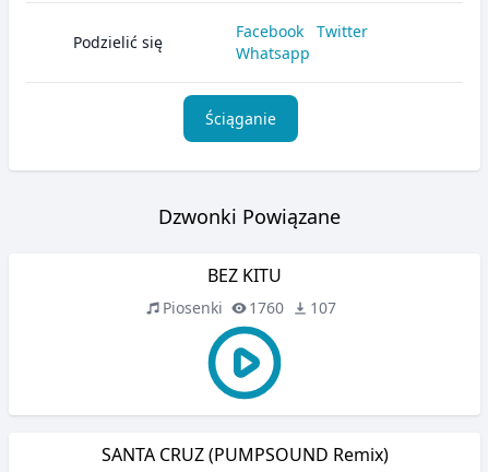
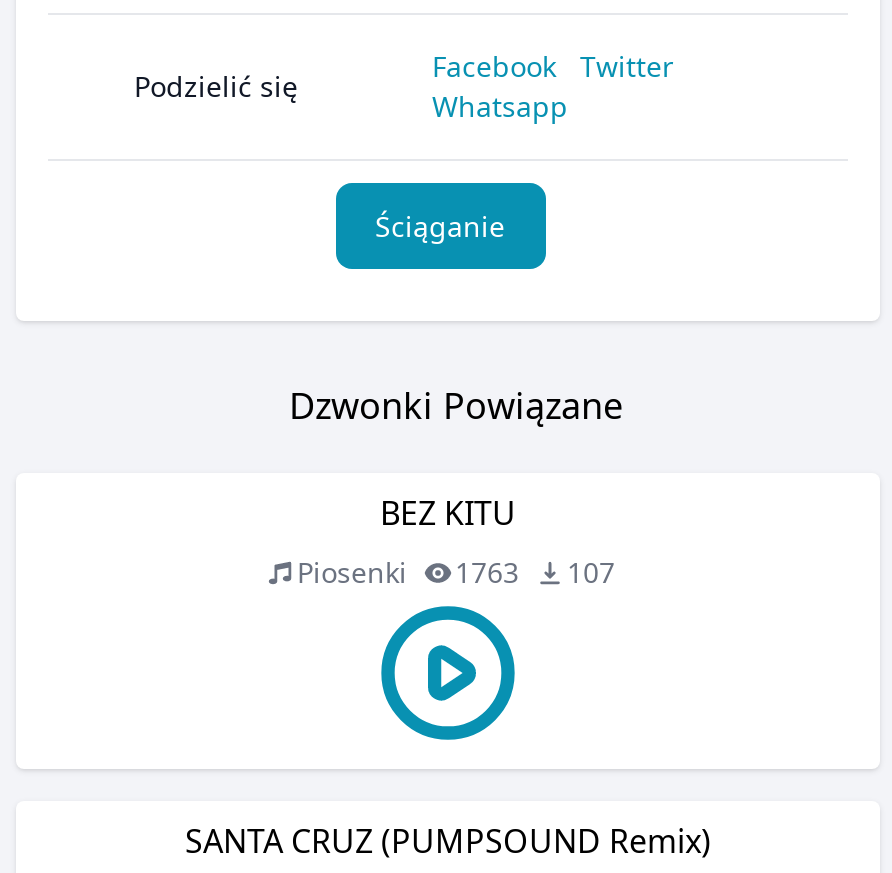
- Piosenki 1760 107
+ Piosenki 1763 107
